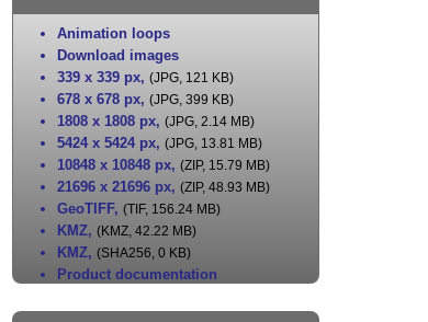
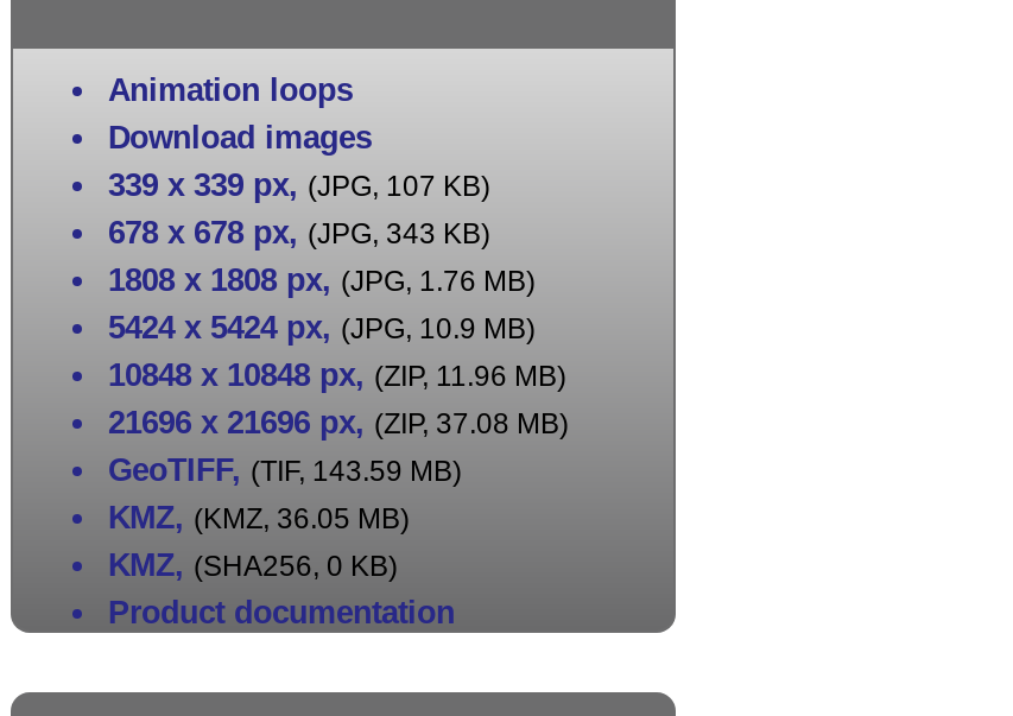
- 339 x 339 px, (JPG, 121 KB)
+ 339 x 339 px, (JPG, 107 KB)

- 678 x 678 px, (JPG, 399 KB)
+ 678 x 678 px, (JPG, 343 KB)

- 1808 x 1808 px, (JPG, 2.14 MB)
+ 1808 x 1808 px, (JPG, 1.76 MB)

- 5424 x 5424 px, (JPG, 13.81 MB)
+ 5424 x 5424 px, (JPG, 10.9 MB)

- 10848 x 10848 px, (ZIP, 15.79 MB)
+ 10848 x 10848 px, (ZIP, 11.96 MB)

- 21696 x 21696 px, (ZIP, 48.93 MB)
+ 21696 x 21696 px, (ZIP, 37.08 MB)

- GeoTIFF, (TIF, 156.24 MB)
+ GeoTIFF, (TIF, 143.59 MB)

- KMZ, (KMZ, 42.22 MB)
+ KMZ, (KMZ, 36.05 MB)
